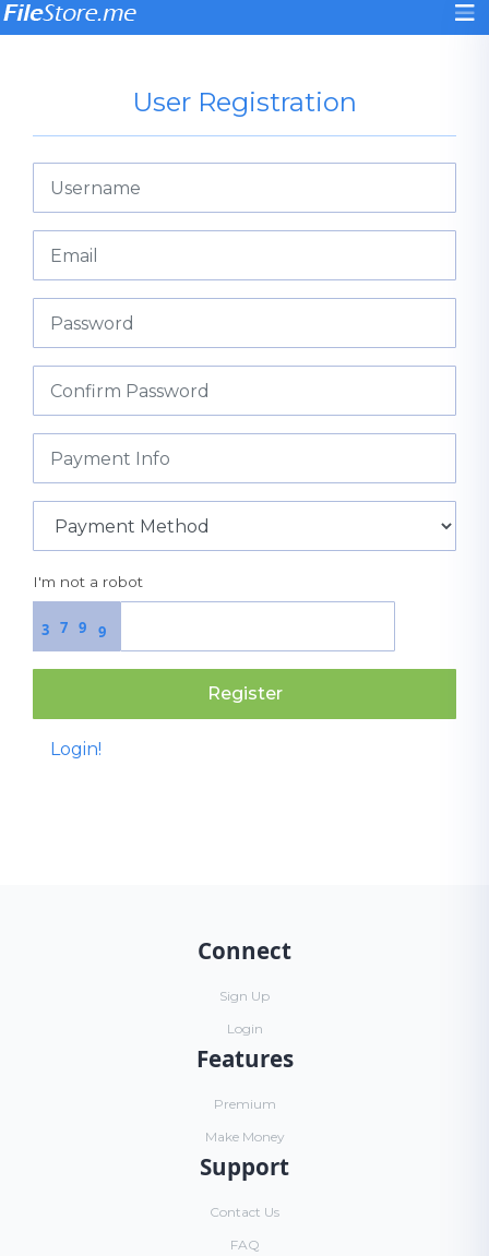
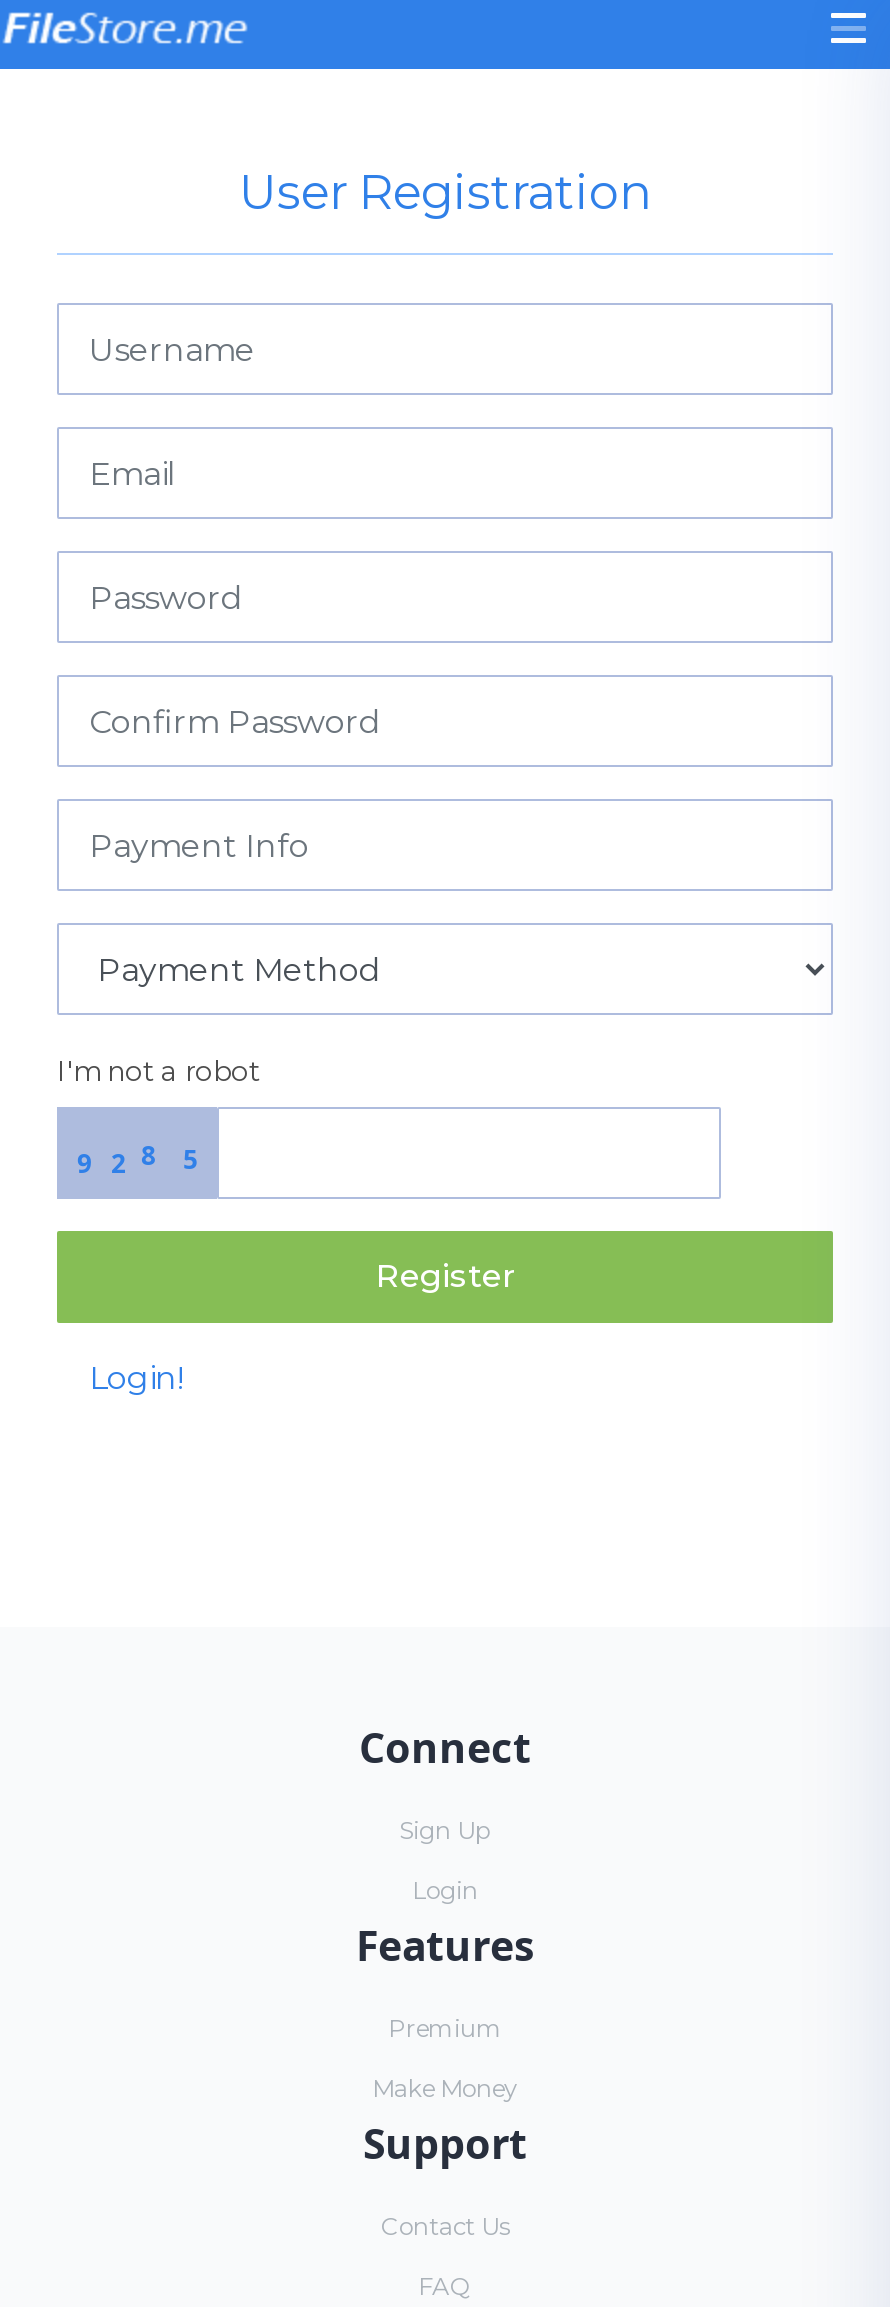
- 3
- 9
+ 8

- 7
+ 5
+ 2
